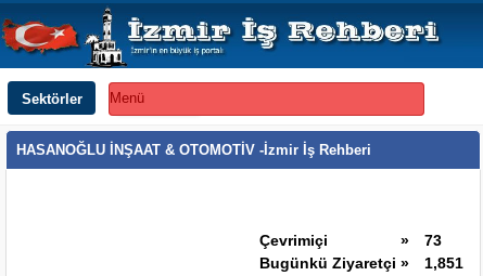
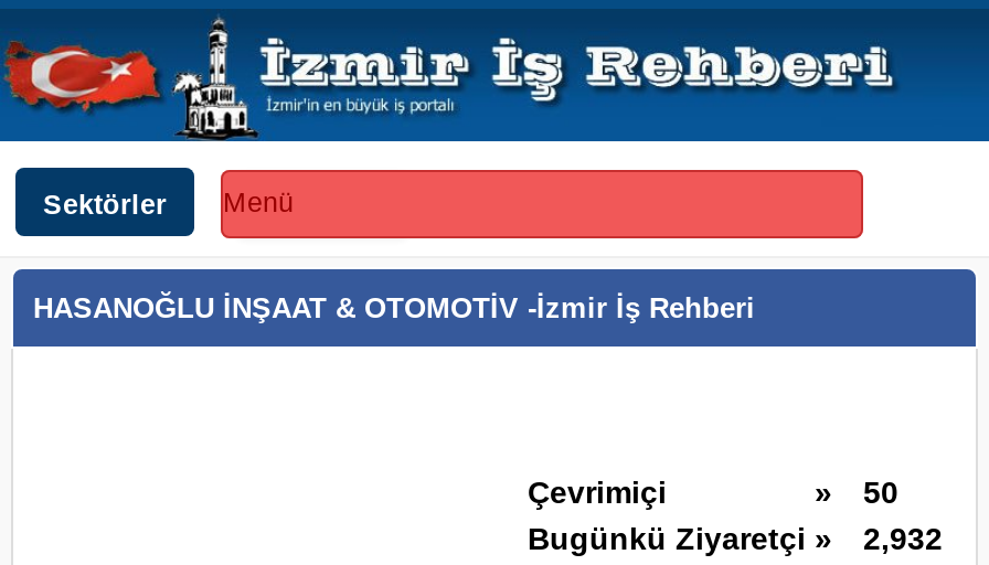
- 73
+ 50

- Bugünkü Ziyaretçi » 1,851
+ Bugünkü Ziyaretçi » 2,932
